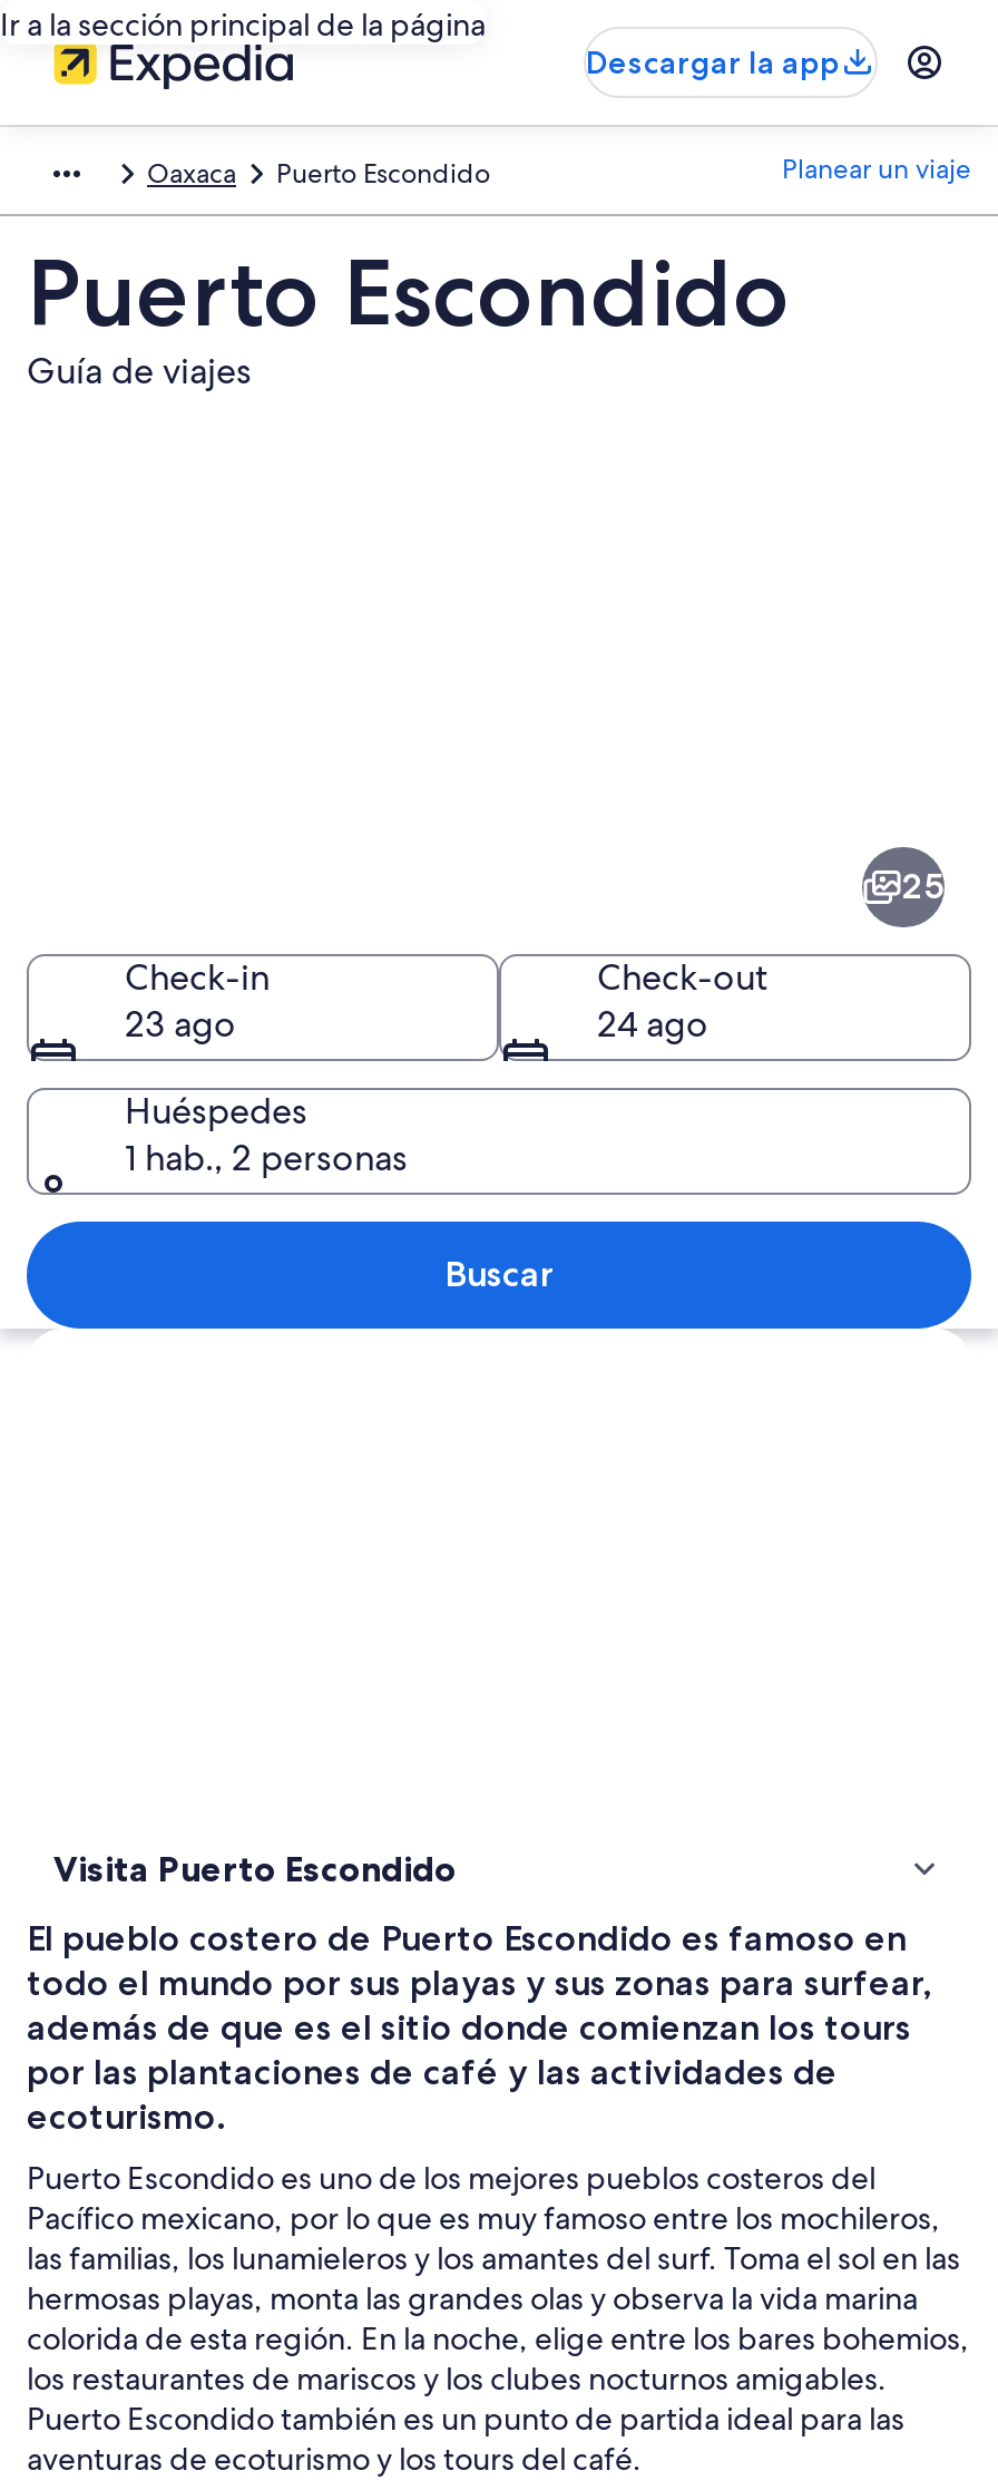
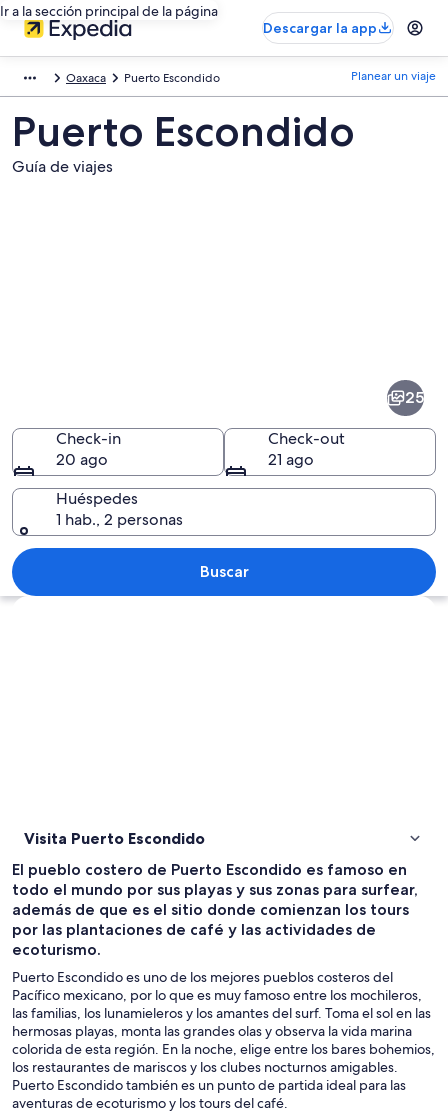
- 23 ago
+ 20 ago

- 24 ago
+ 21 ago
